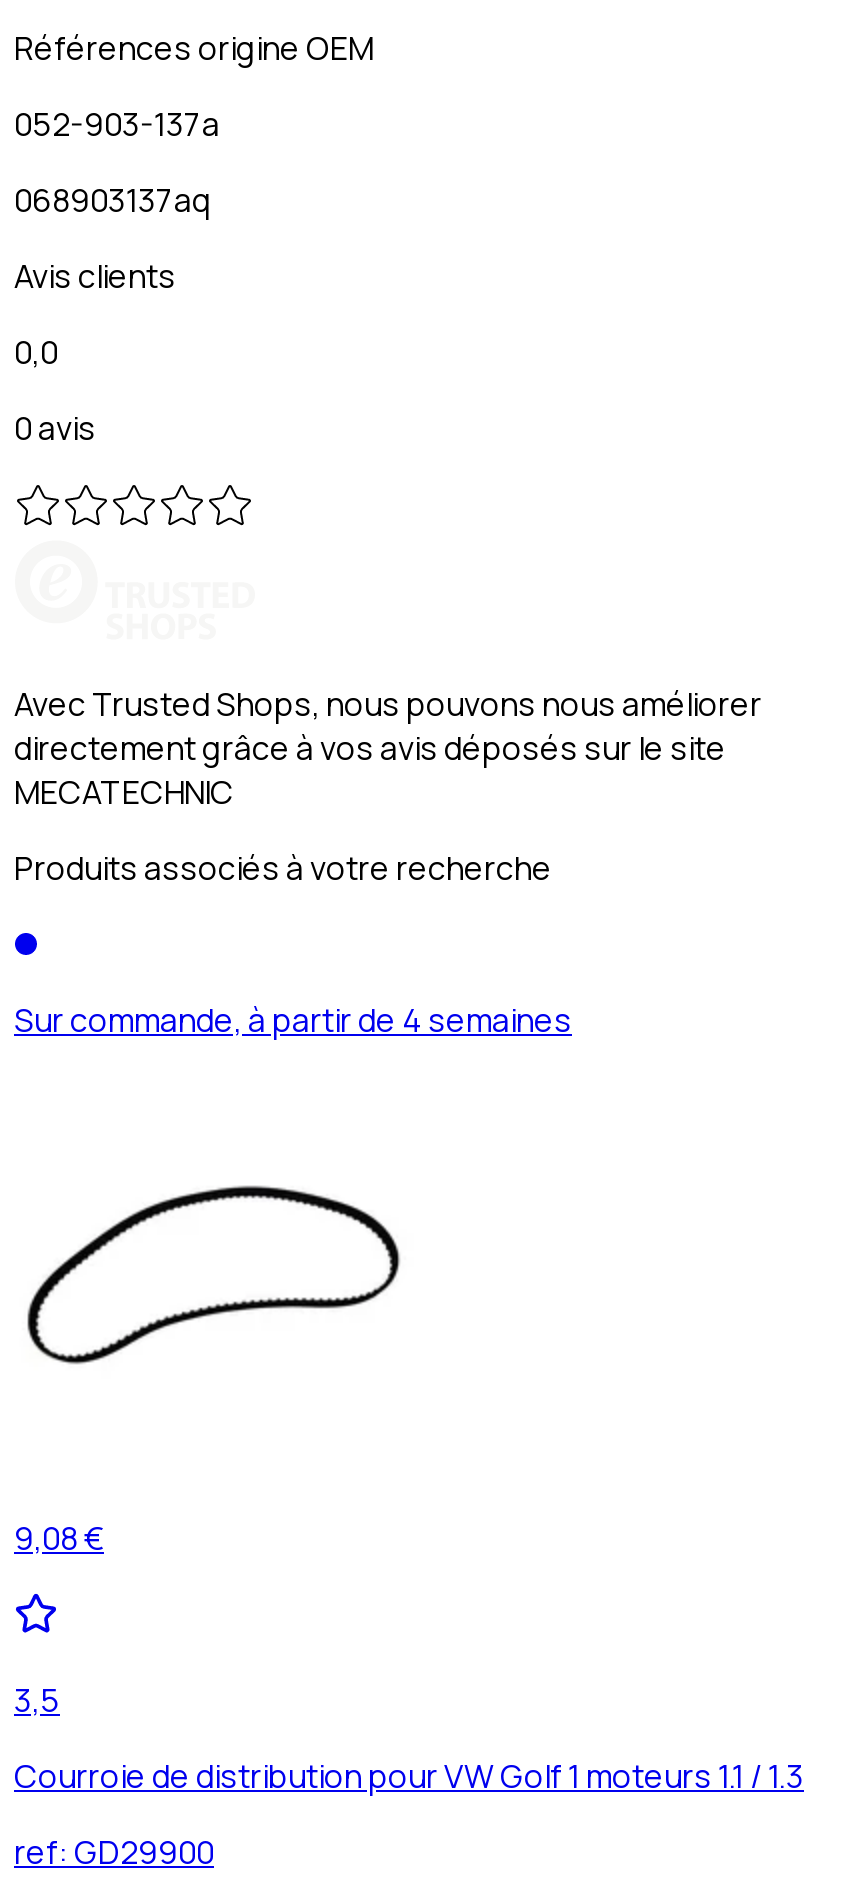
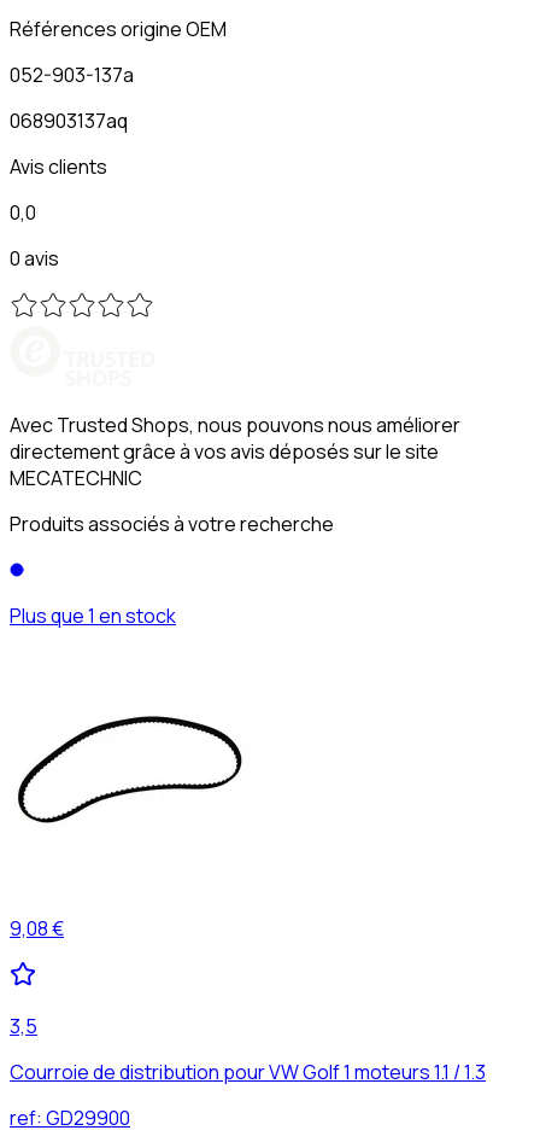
- Sur commande, à partir de 4 semaines
+ Plus que 1 en stock
